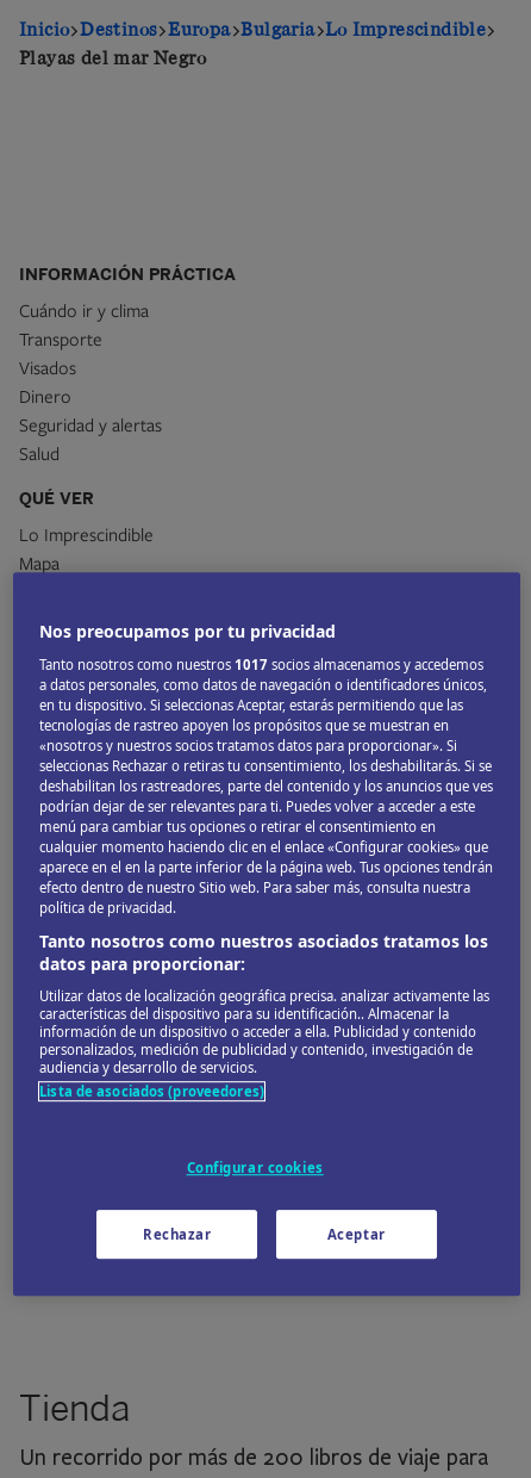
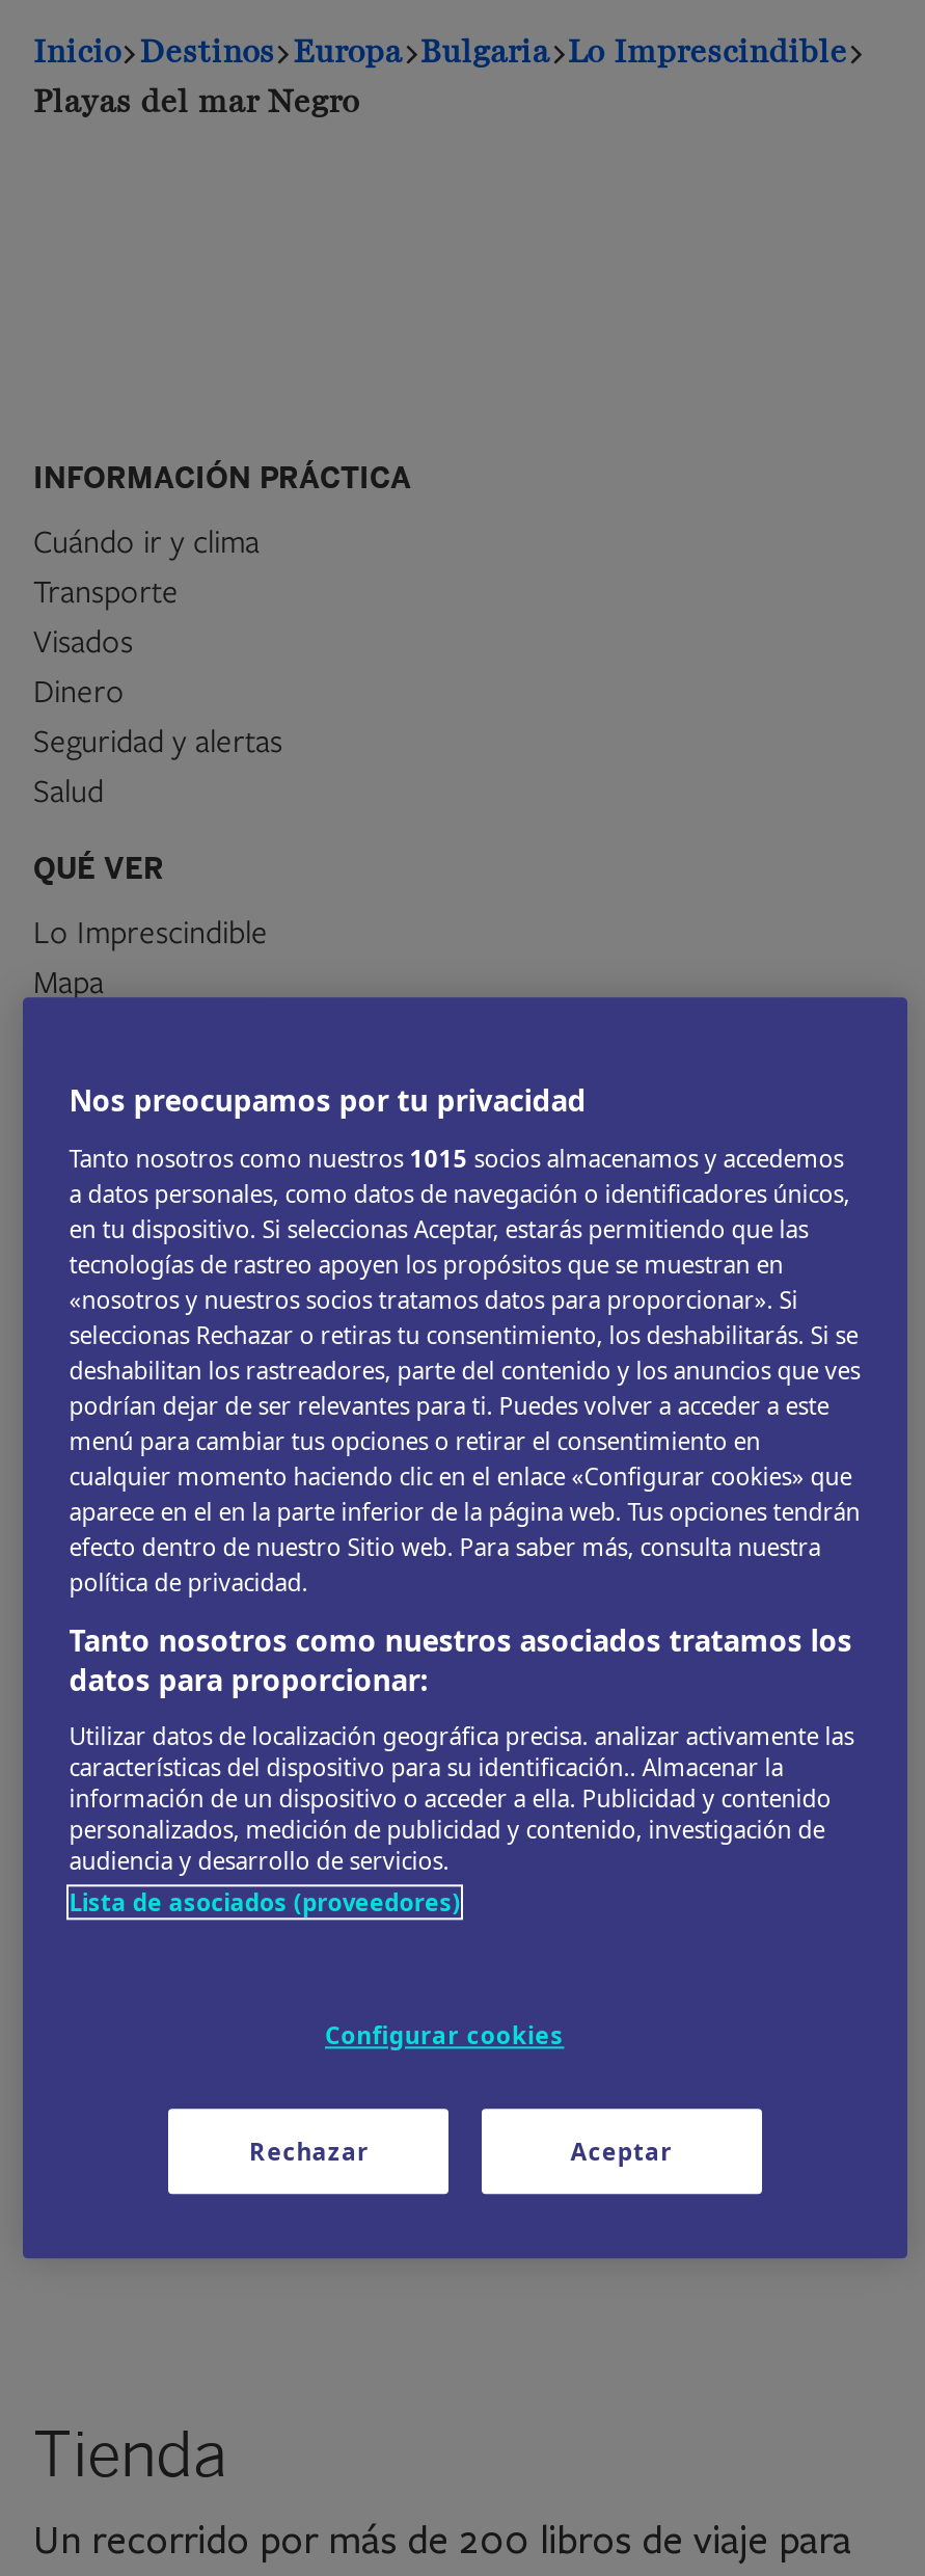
- Tanto nosotros como nuestros 1017 socios almacenamos y accedemos
+ Tanto nosotros como nuestros 1015 socios almacenamos y accedemos
